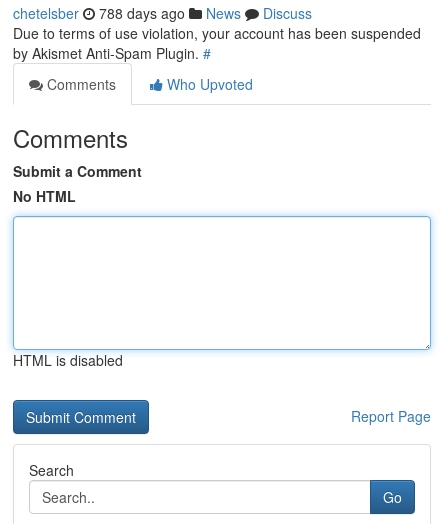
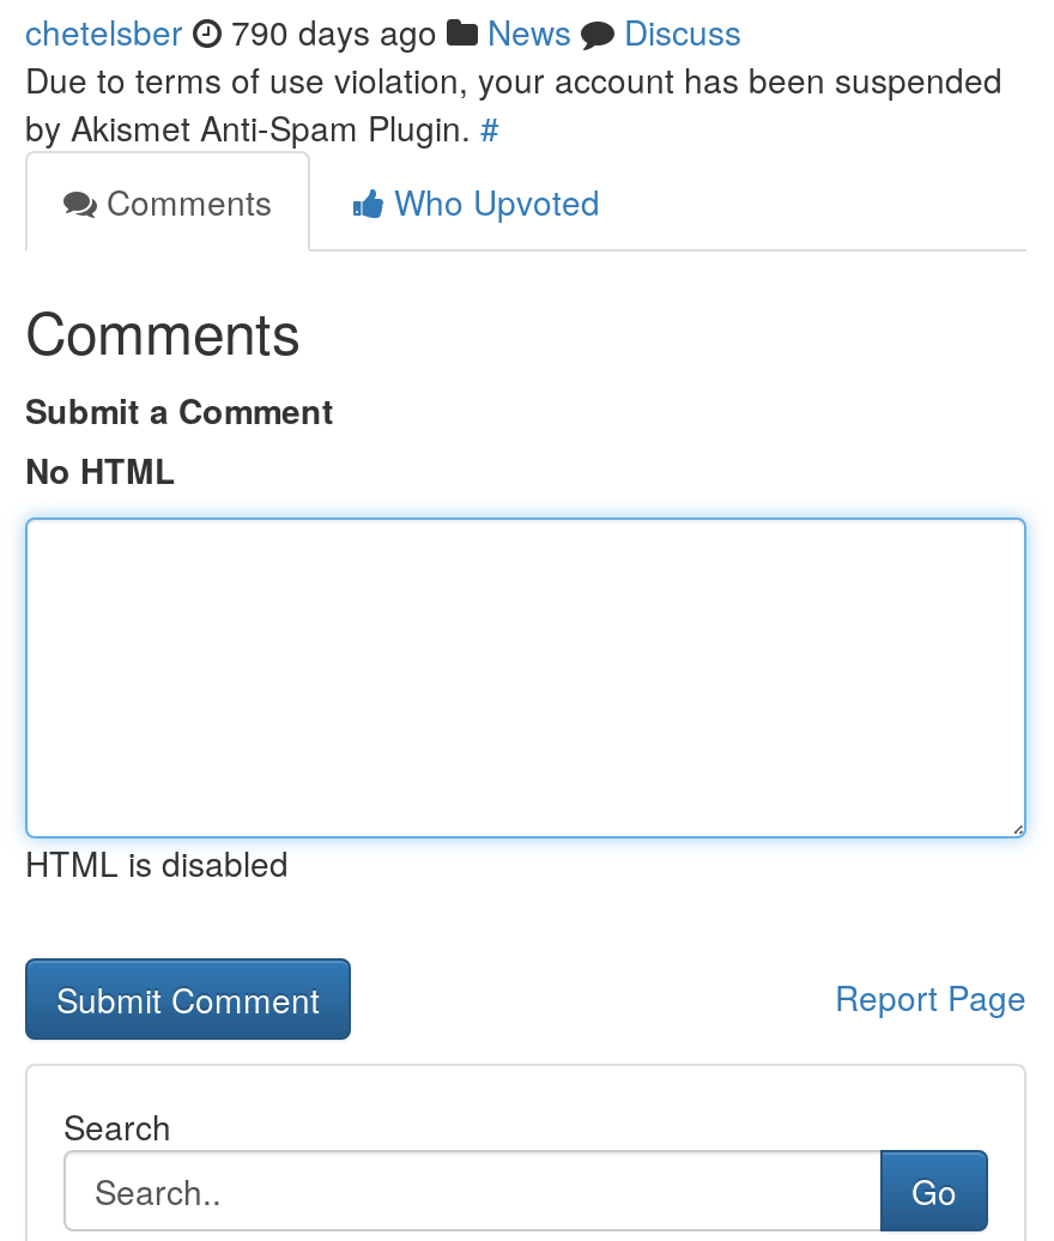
- chetelsber 788 days ago News Discuss
+ chetelsber 790 days ago News Discuss
